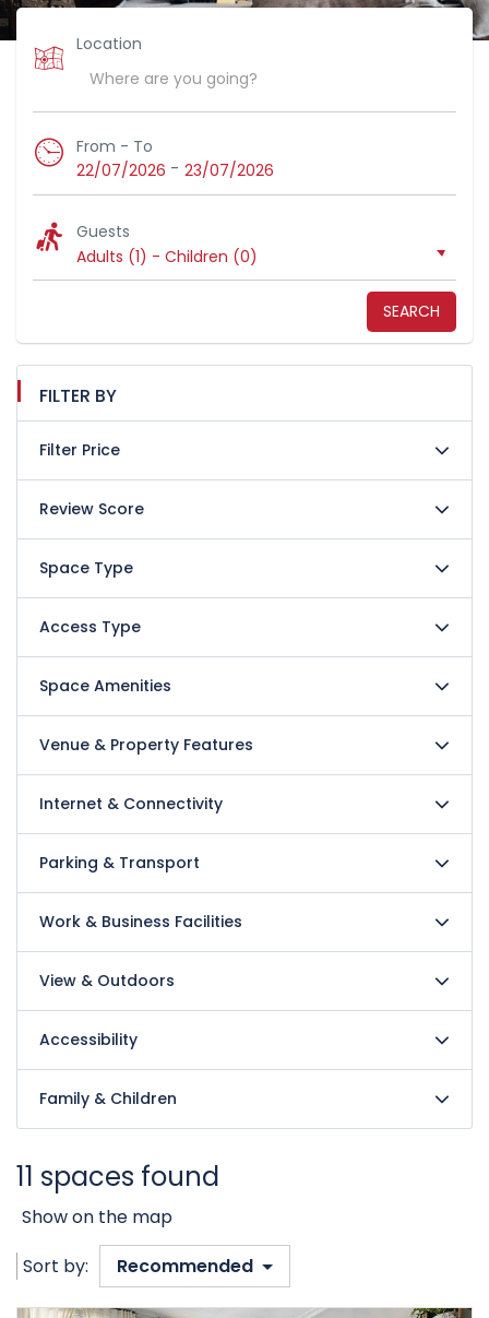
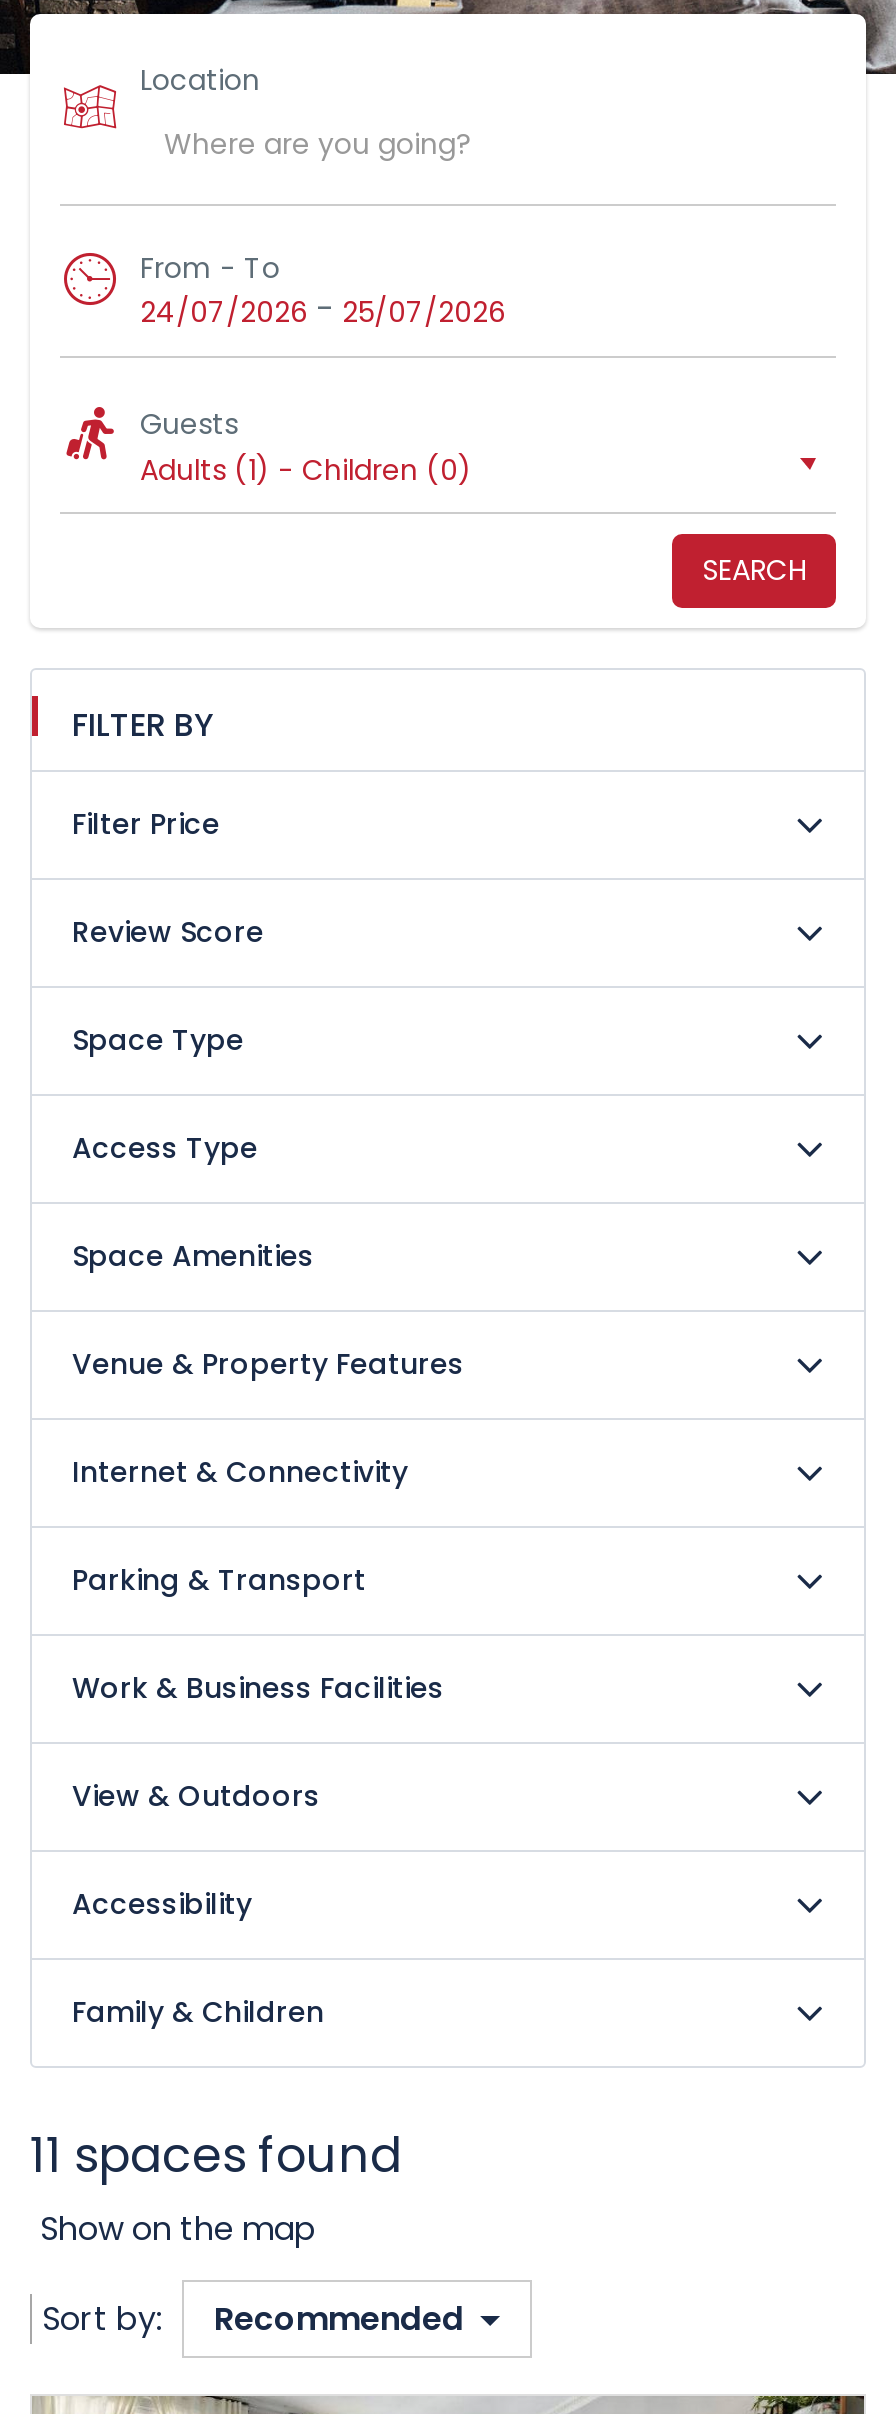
- 22/07/2026 - 23/07/2026
+ 24/07/2026 - 25/07/2026
